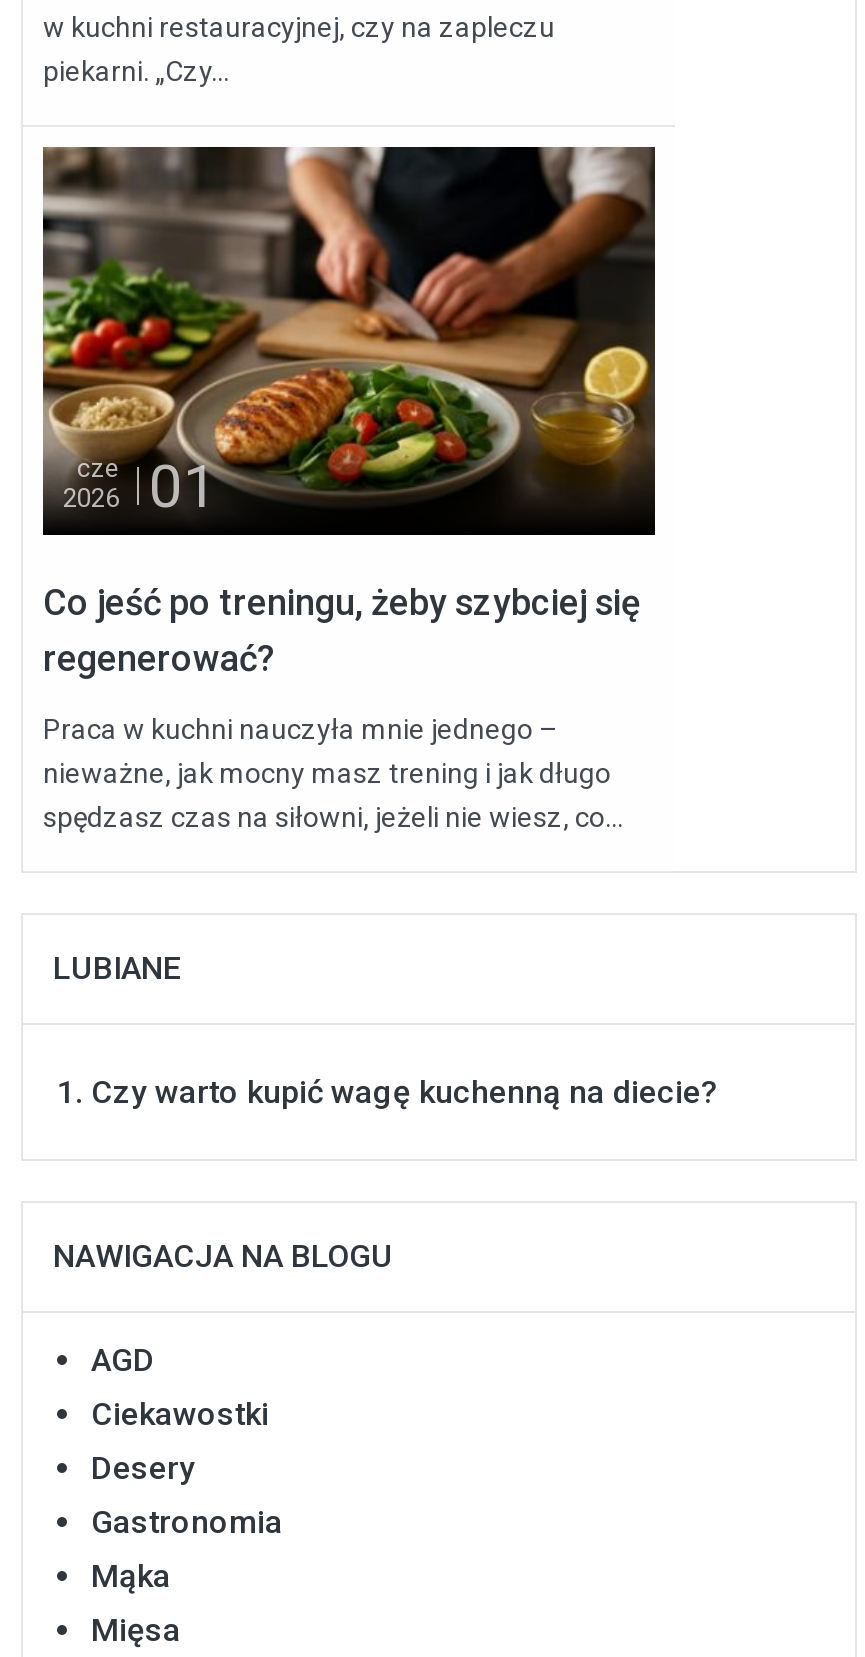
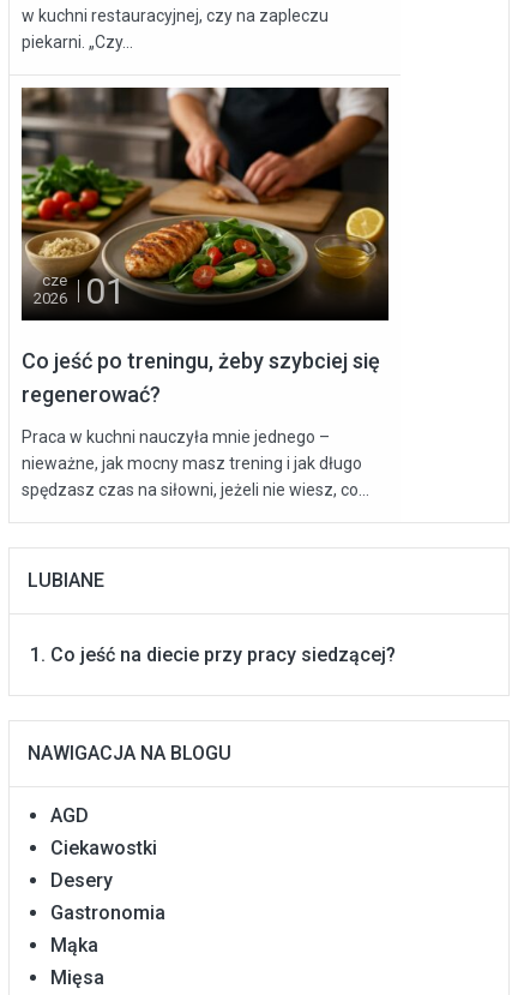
- Czy warto kupić wagę kuchenną na diecie?
+ Co jeść na diecie przy pracy siedzącej?
